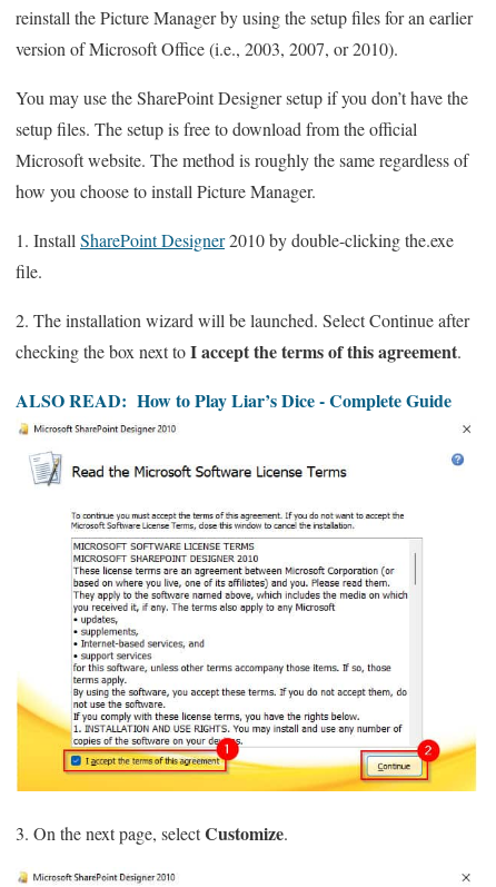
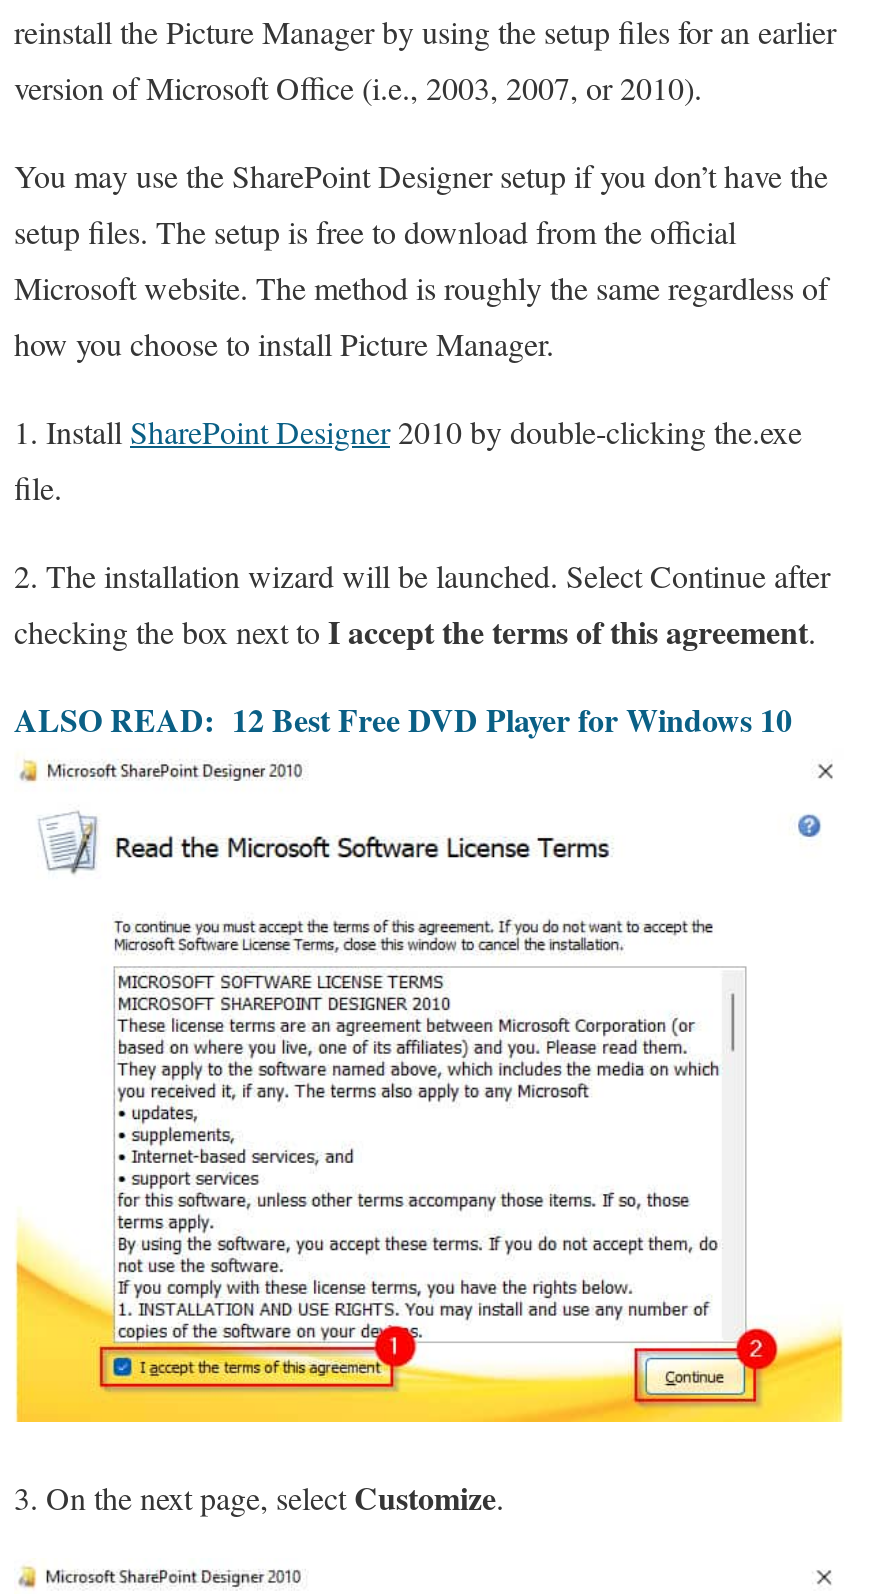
- ALSO READ: How to Play Liar’s Dice - Complete Guide
+ ALSO READ: 12 Best Free DVD Player for Windows 10
